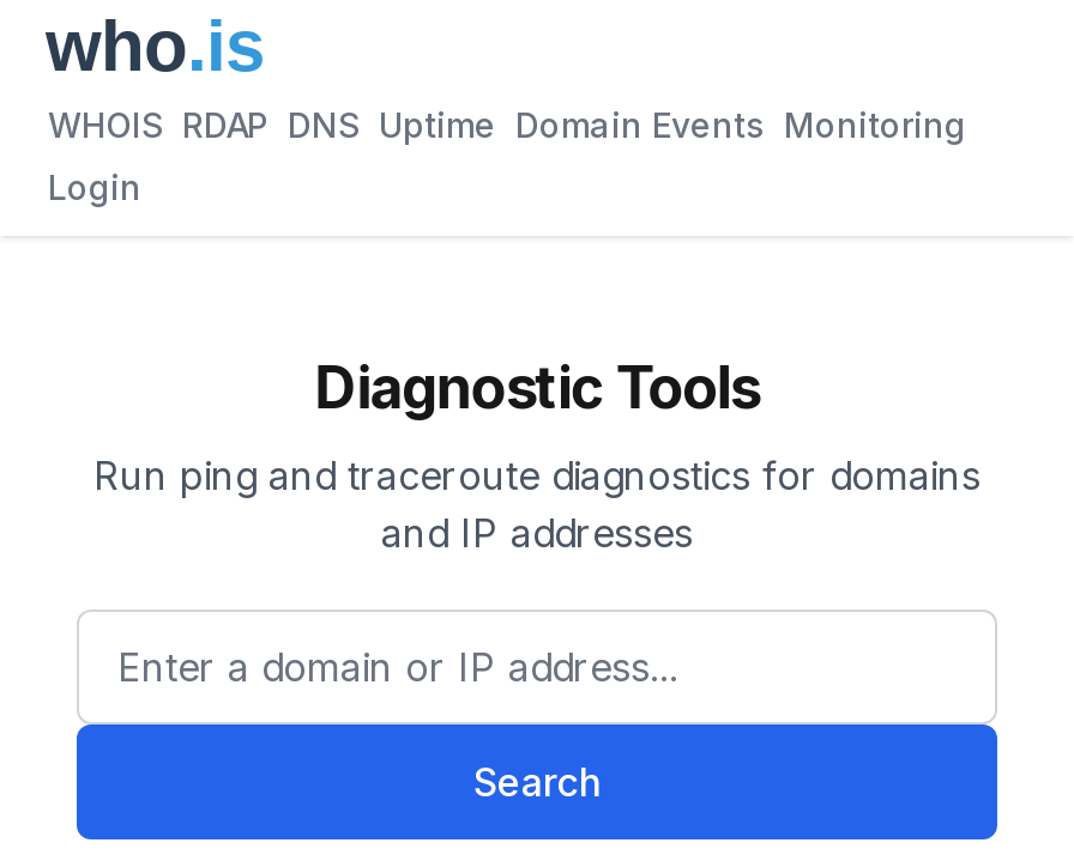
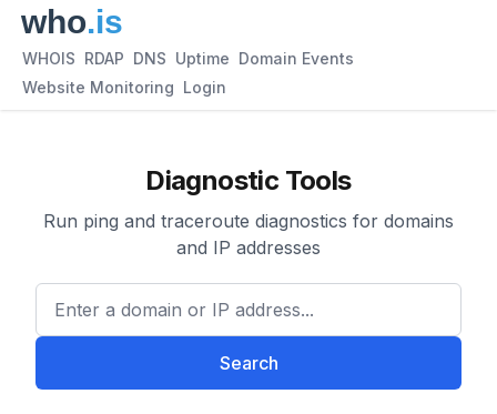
- WHOIS RDAP DNS Uptime Domain Events Monitoring
+ WHOIS RDAP DNS Uptime Domain Events

- Login
+ Website Monitoring Login
